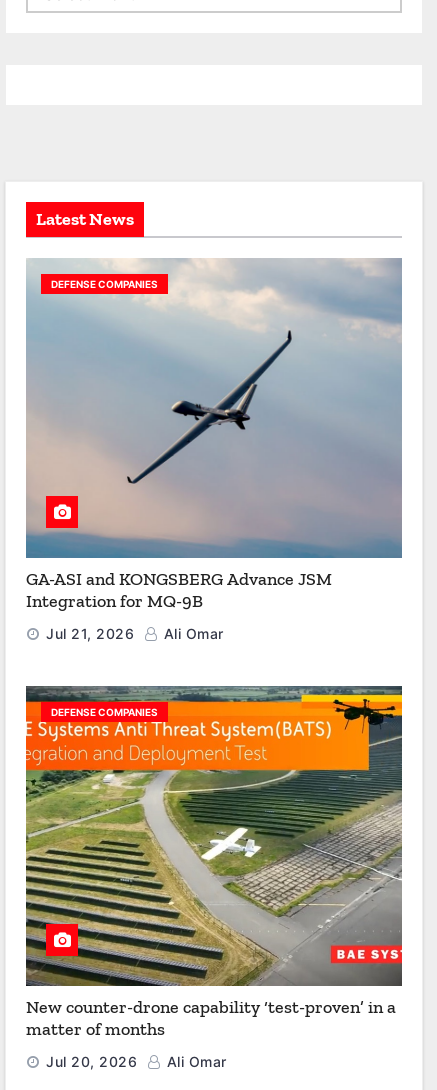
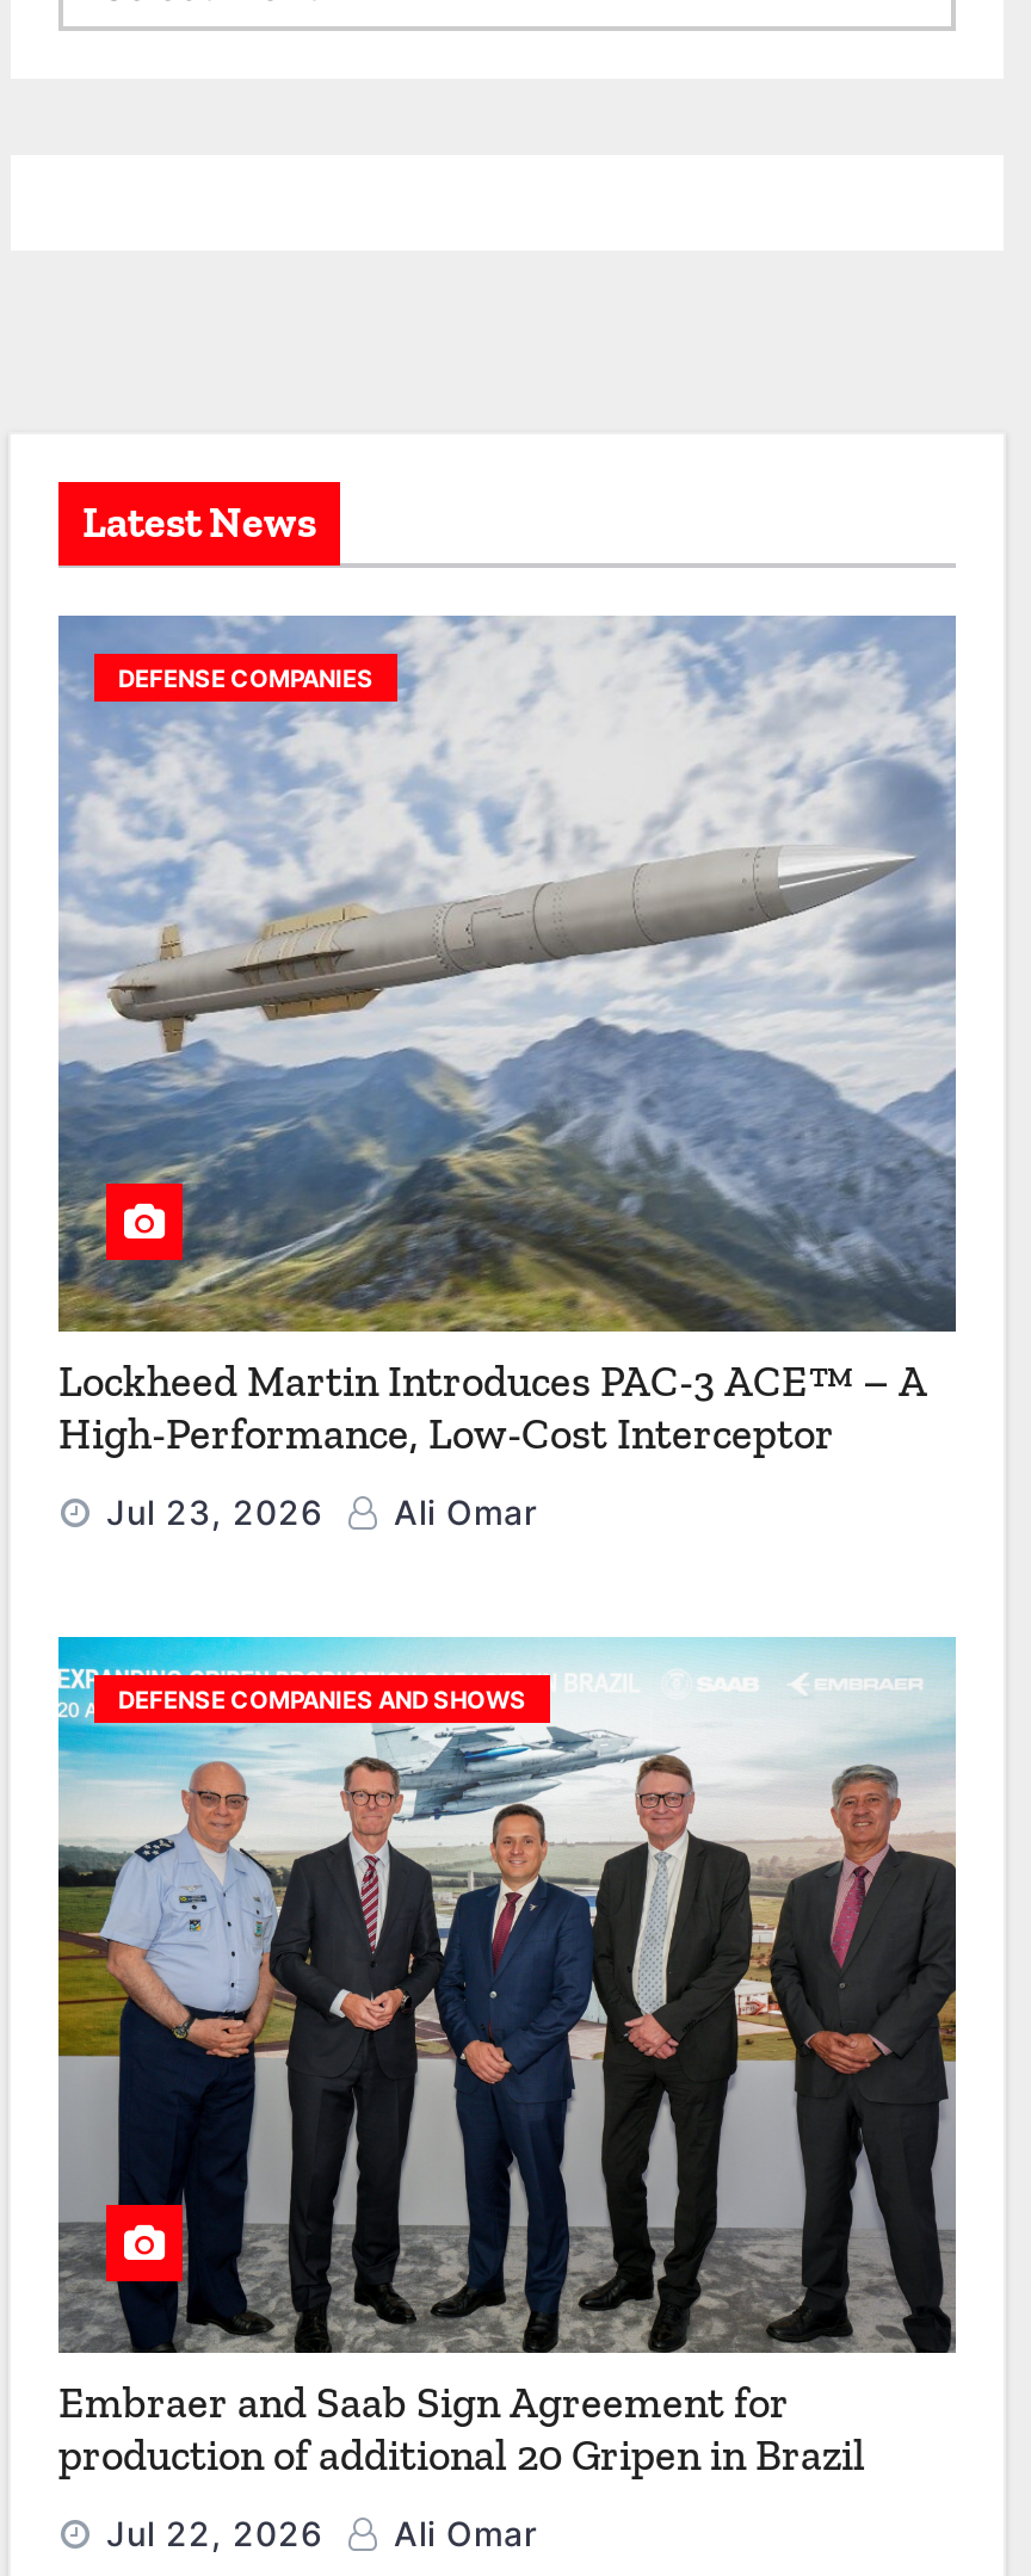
- [image]
- GA-ASI and KONGSBERG Advance JSM
- Integration for MQ-9B
+ [image]
+ Lockheed Martin Introduces PAC-3 ACE™ – A
+ High-Performance, Low-Cost Interceptor

- Jul 21, 2026 Ali Omar
+ Jul 23, 2026 Ali Omar

- [image]
- DEFENSE COMPANIES
+ [image]
+ DEFENSE COMPANIES AND SHOWS

- New counter-drone capability ‘test-proven’ in a
- matter of months
+ Embraer and Saab Sign Agreement for
+ production of additional 20 Gripen in Brazil

- Jul 20, 2026 Ali Omar
+ Jul 22, 2026 Ali Omar
